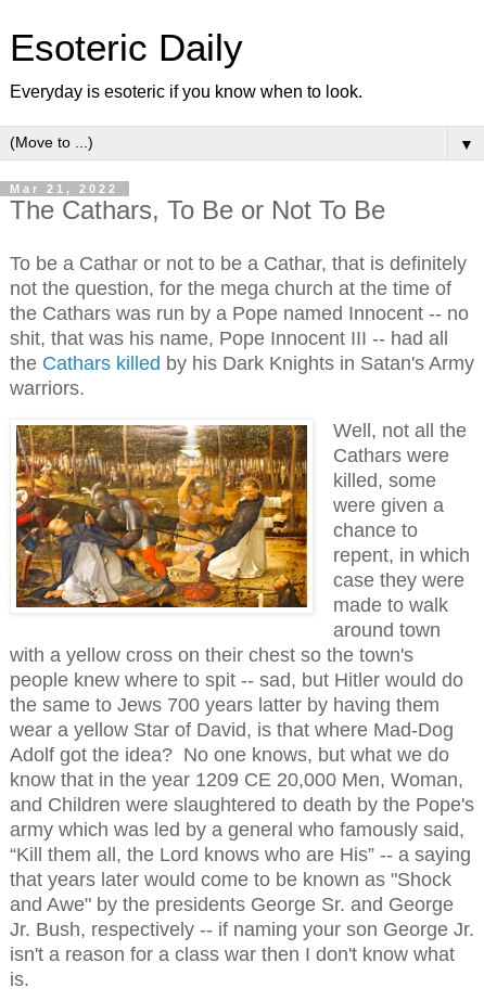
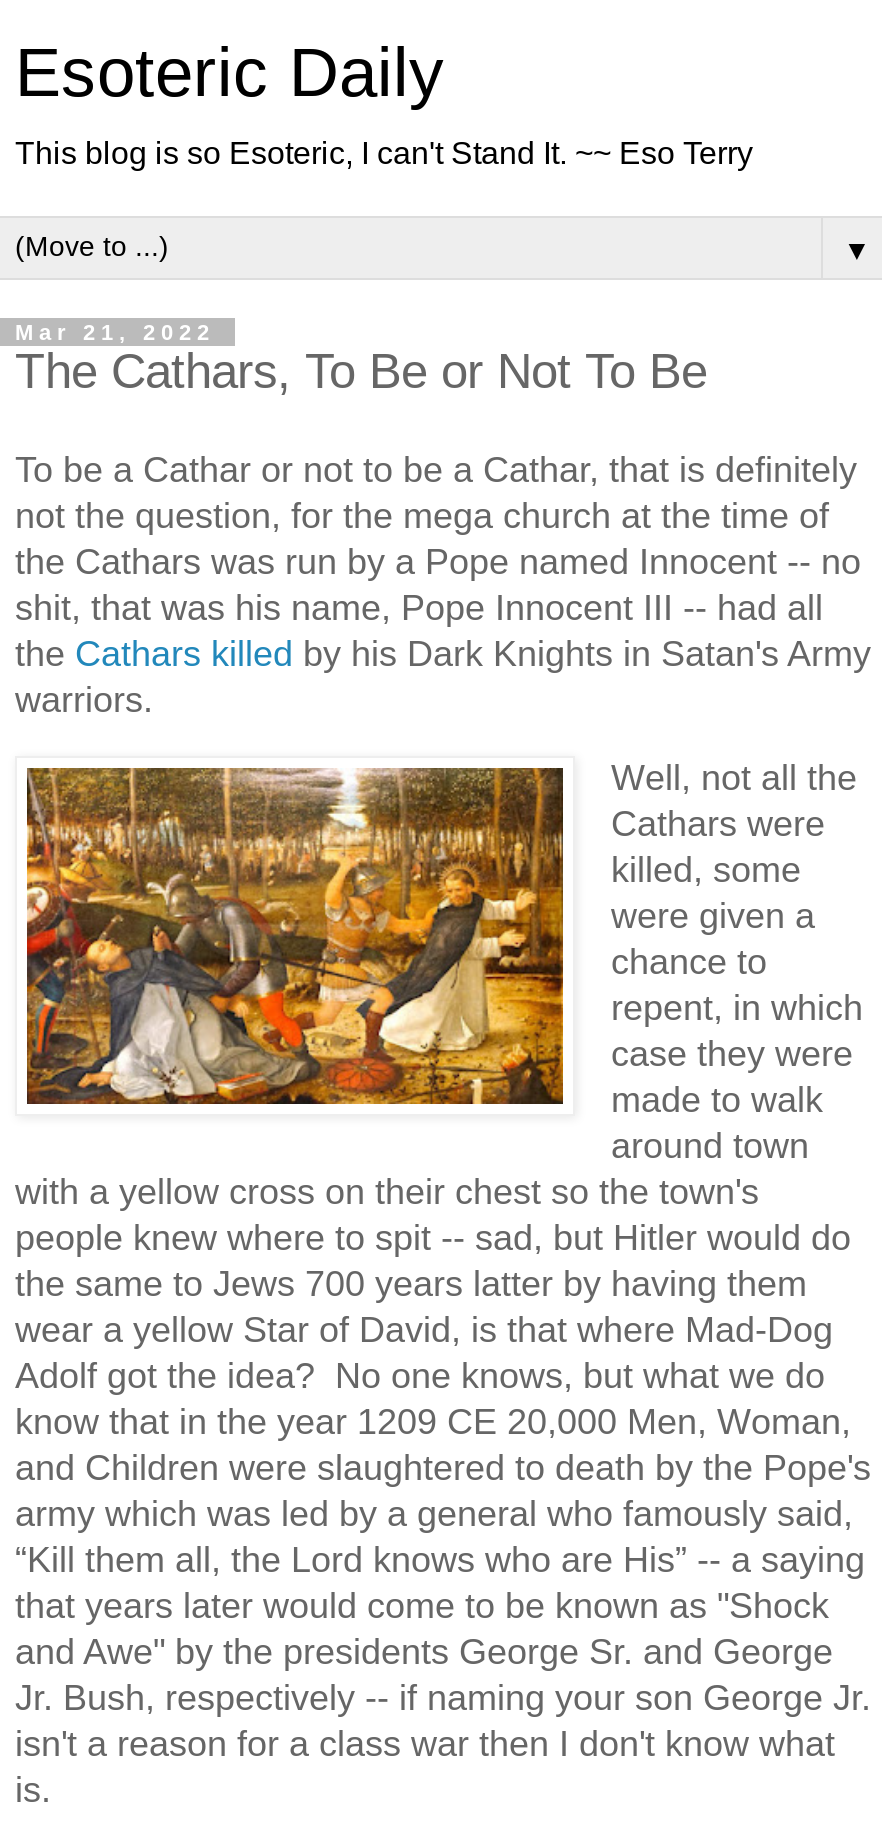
- Everyday is esoteric if you know when to look.
+ This blog is so Esoteric, I can't Stand It. ~~ Eso Terry
